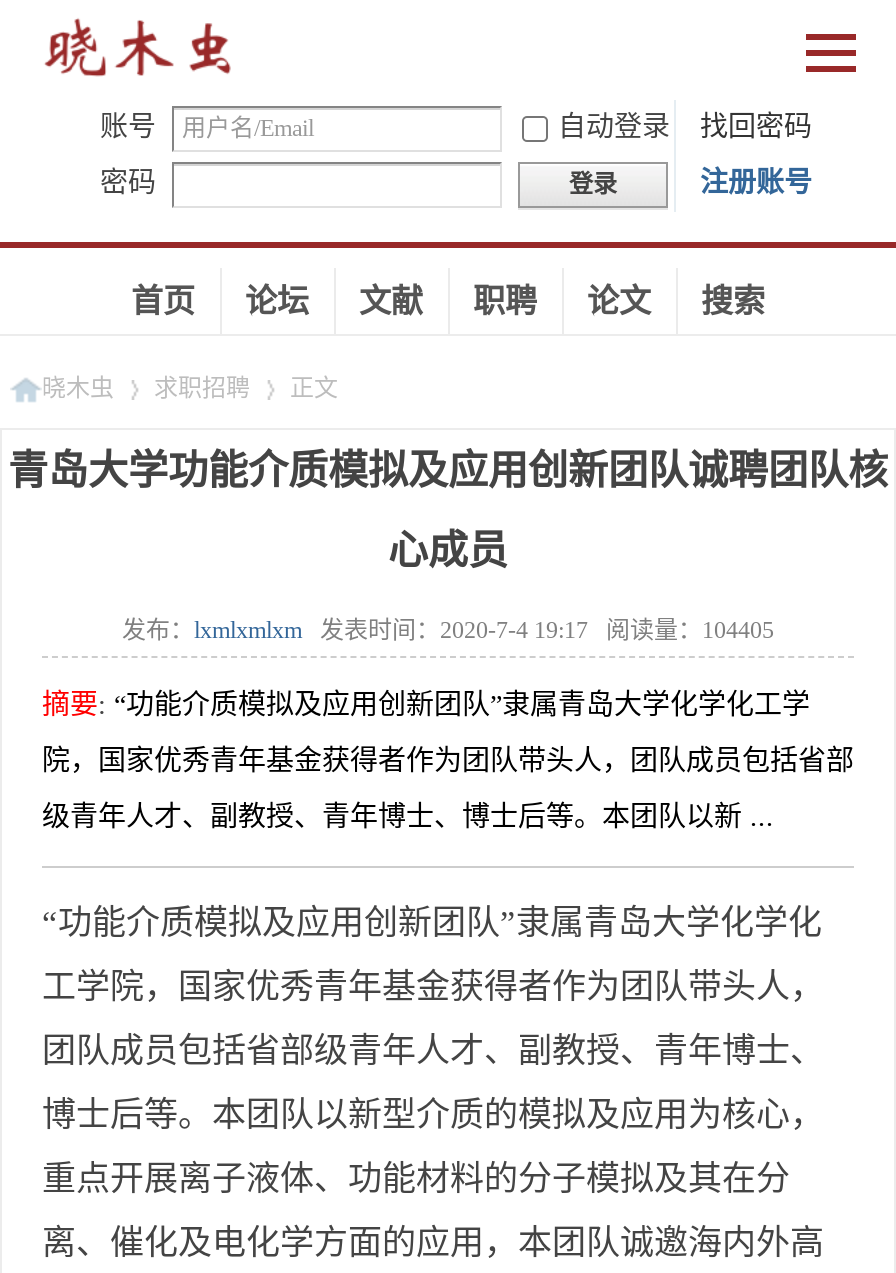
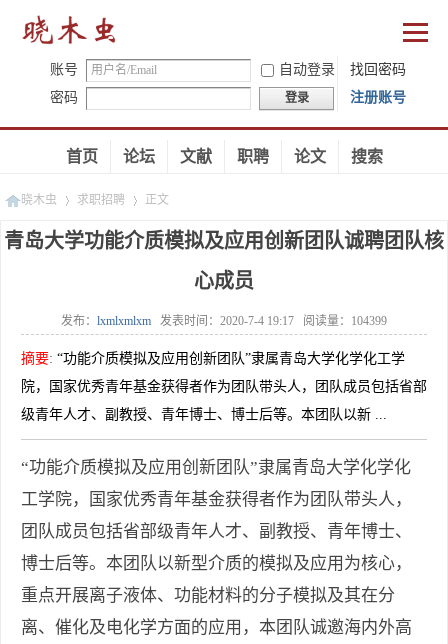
- 发布：lxmlxmlxm 发表时间：2020-7-4 19:17 阅读量：104405
+ 发布：lxmlxmlxm 发表时间：2020-7-4 19:17 阅读量：104399
